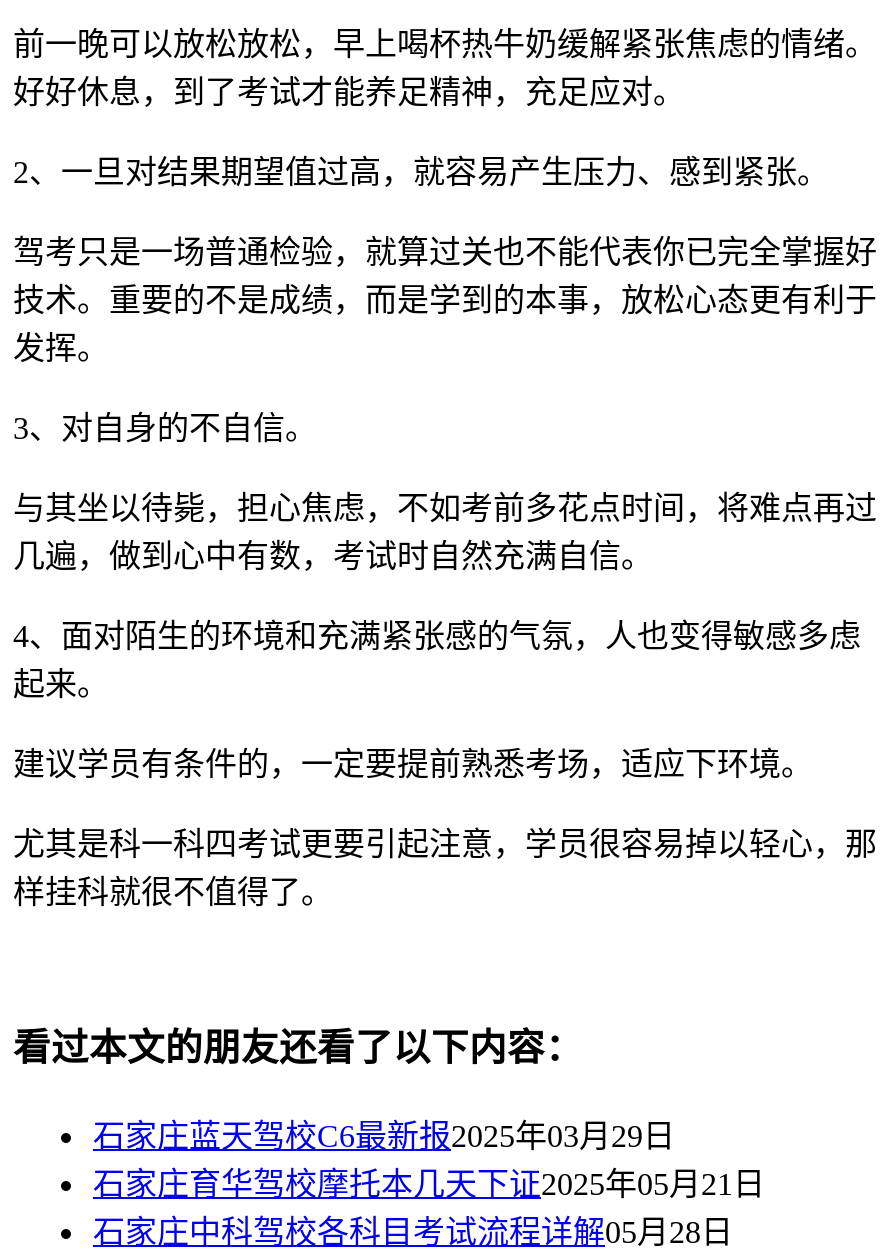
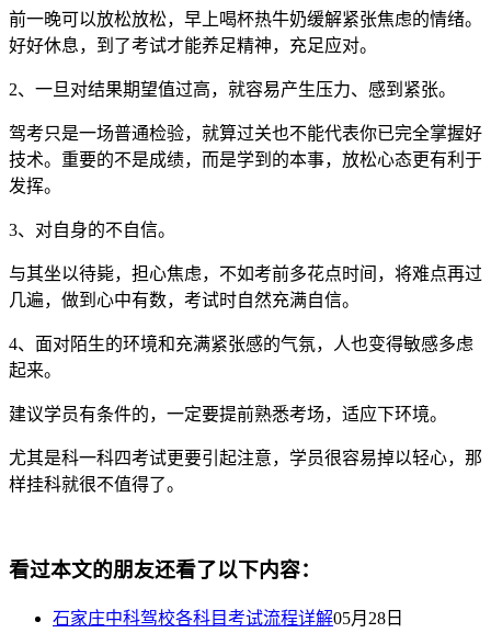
- 石家庄蓝天驾校C6最新报2025年03月29日
- 石家庄育华驾校摩托本几天下证2025年05月21日
